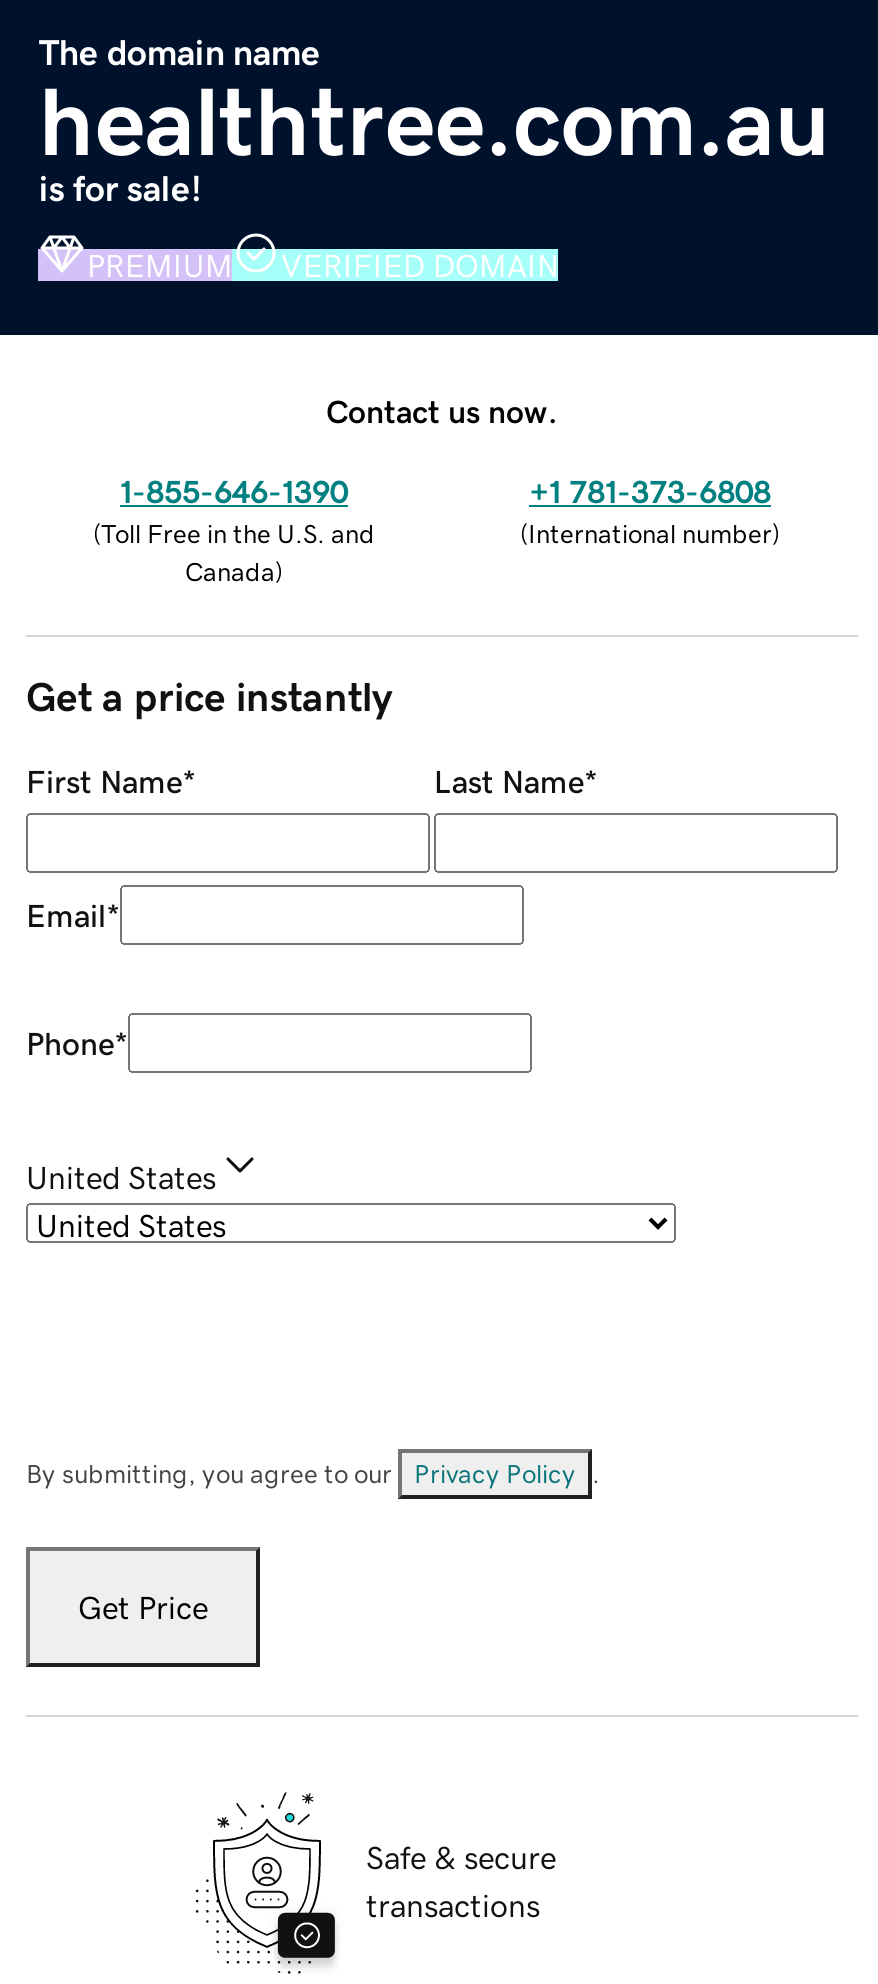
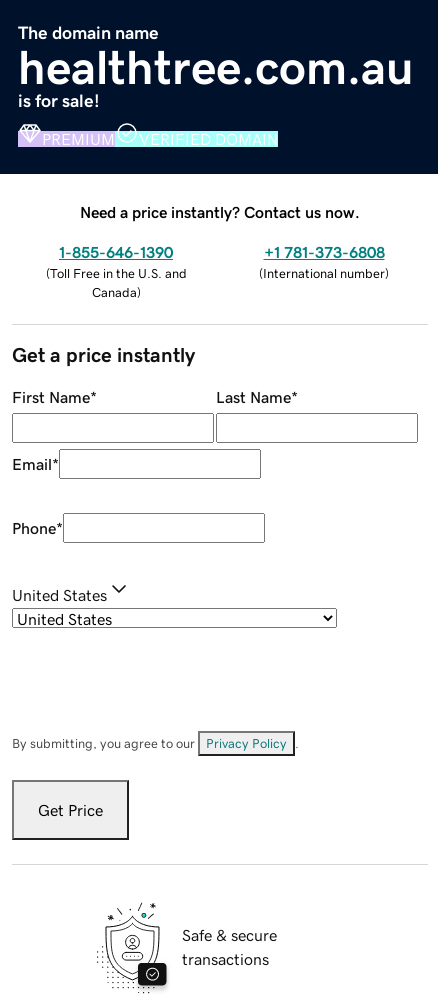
- Contact us now.
+ Need a price instantly? Contact us now.
